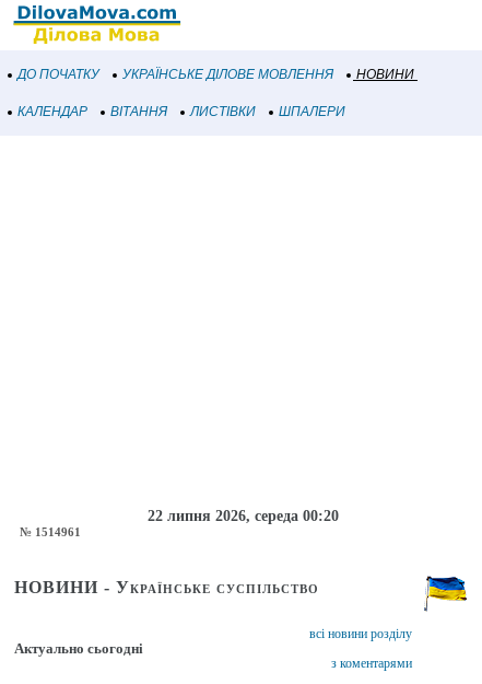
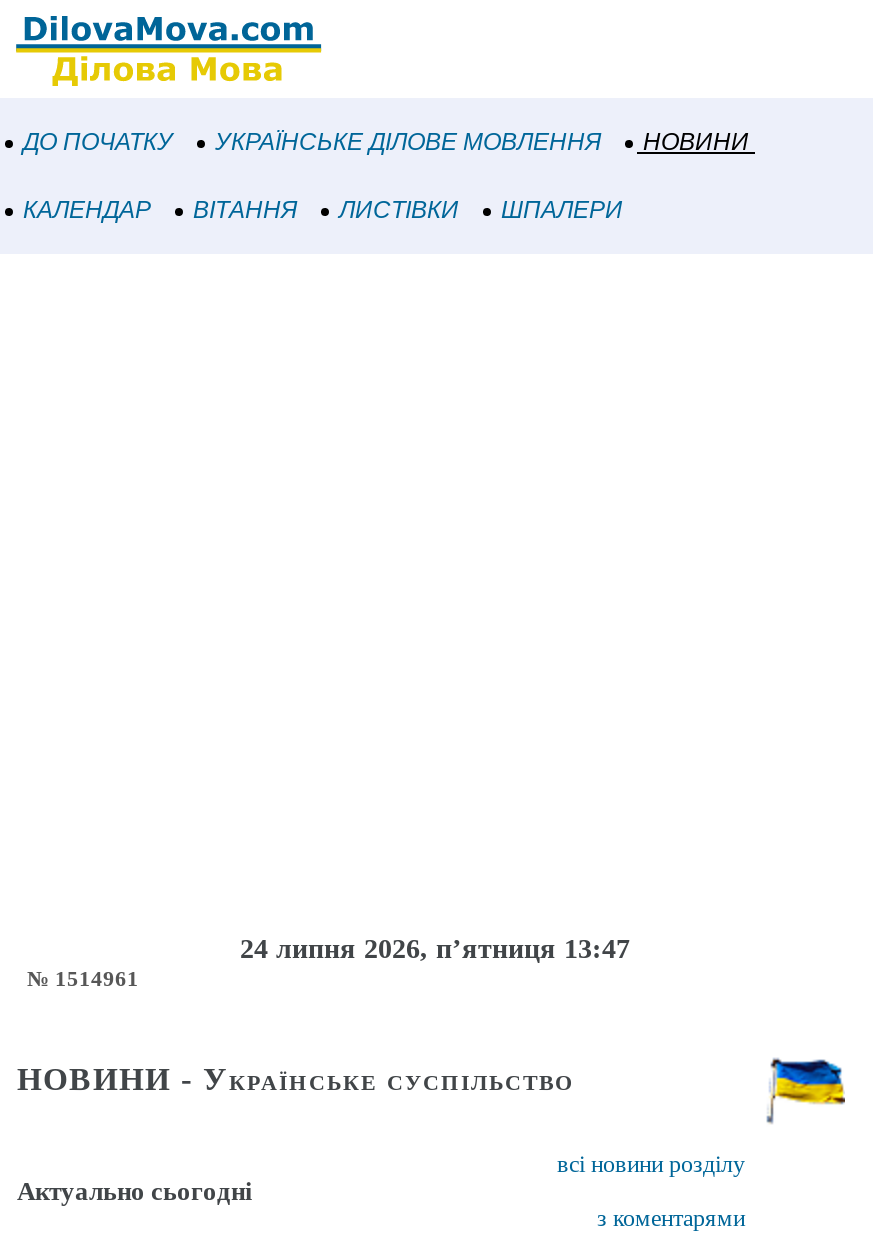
- 22 липня 2026, середа 00:20
+ 24 липня 2026, п’ятниця 13:47
